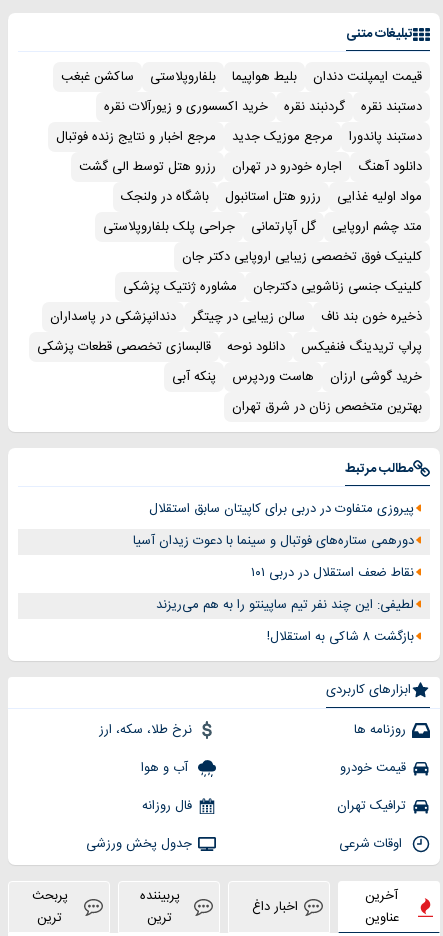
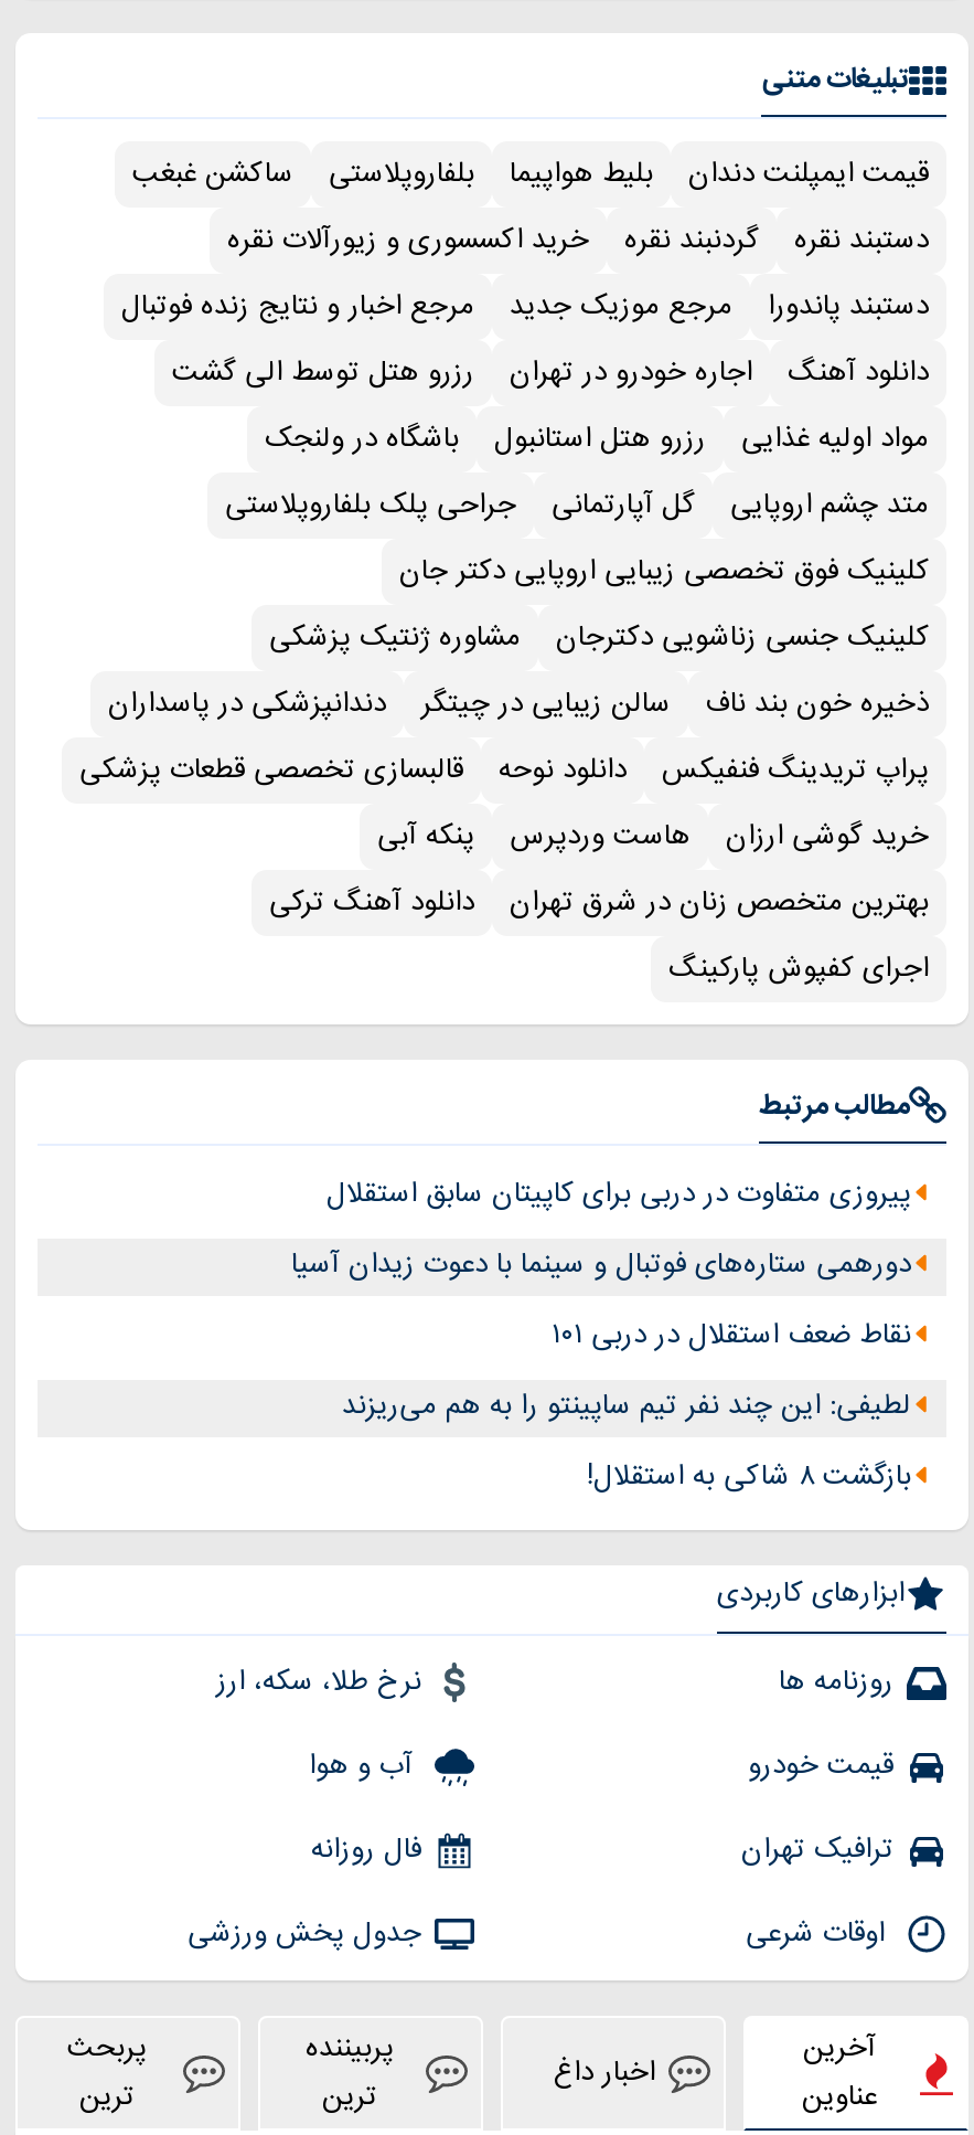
+ دانلود آهنگ ترکی
+ اجرای کفپوش پارکینگ
